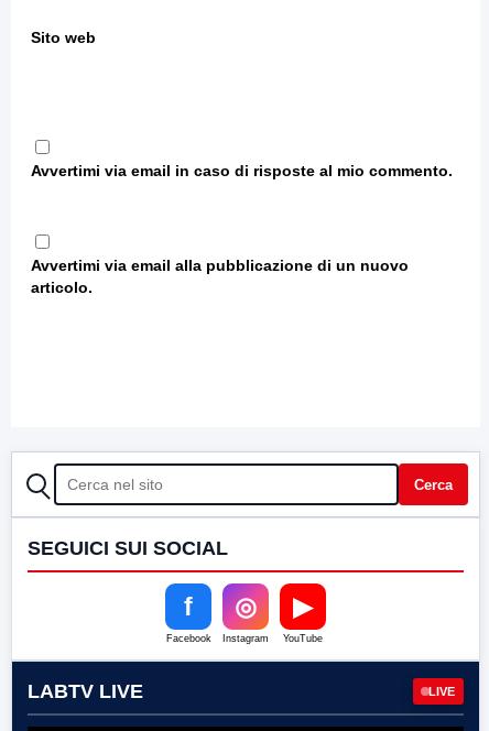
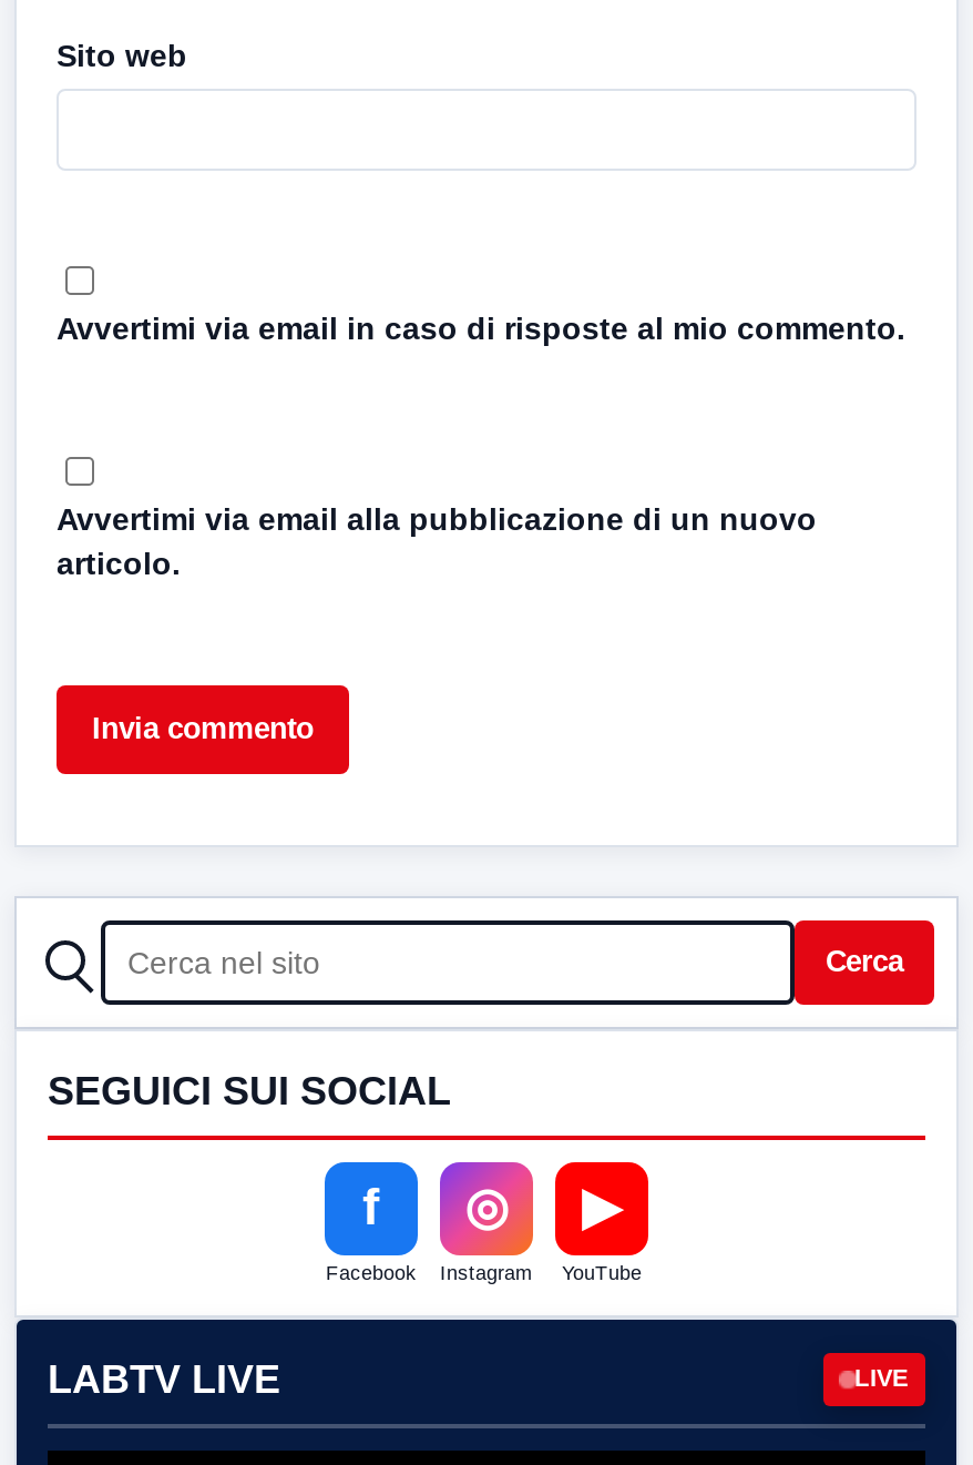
+ [image]
